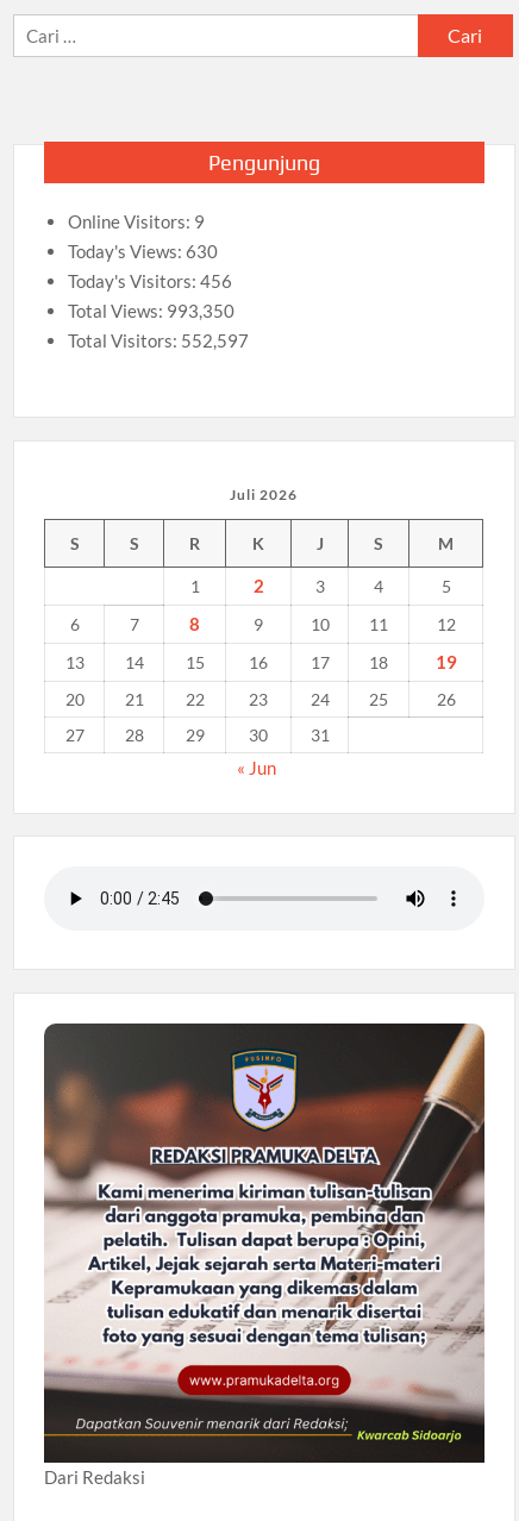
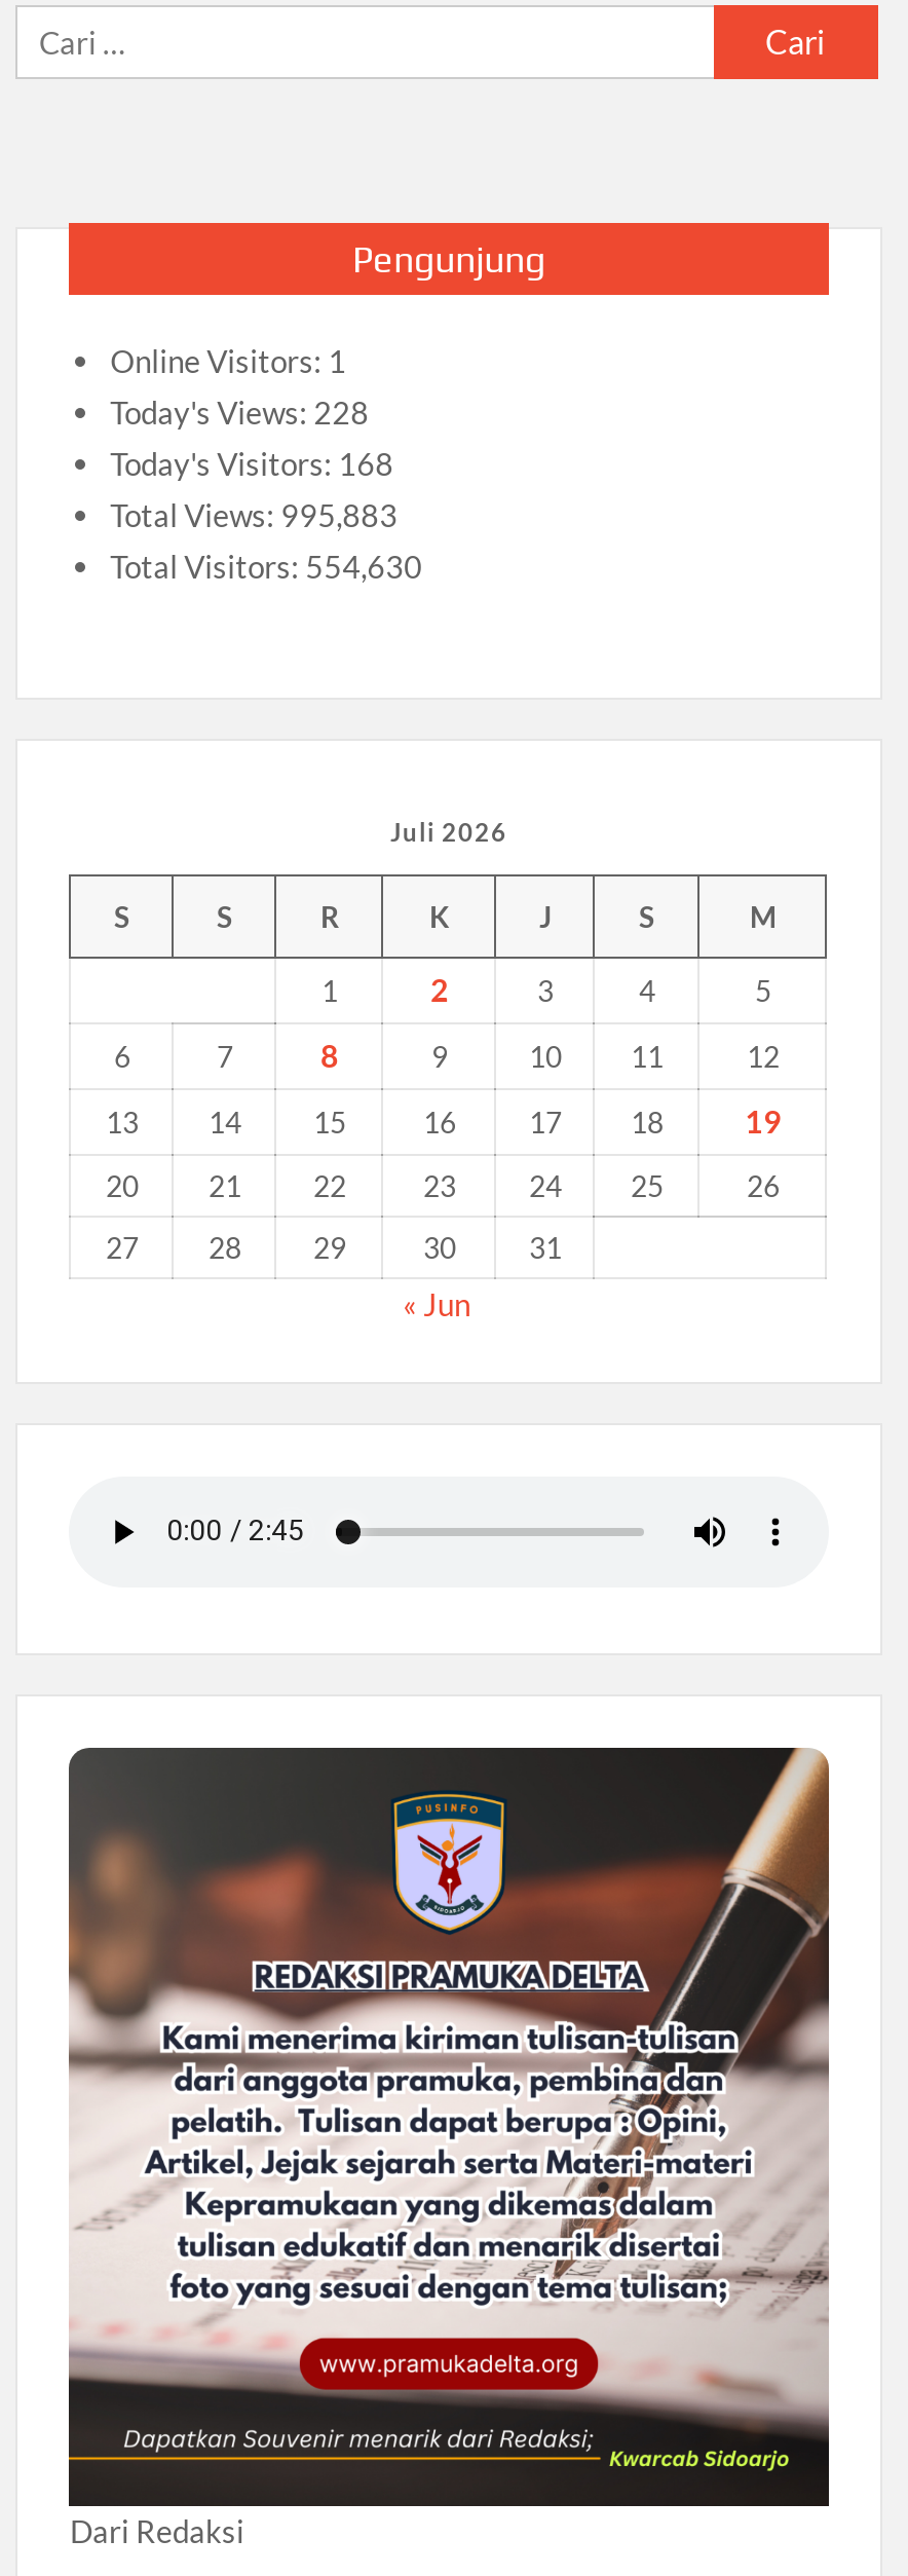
- Online Visitors: 9
+ Online Visitors: 1

- Today's Views: 630
+ Today's Views: 228

- Today's Visitors: 456
+ Today's Visitors: 168

- Total Views: 993,350
+ Total Views: 995,883

- Total Visitors: 552,597
+ Total Visitors: 554,630
